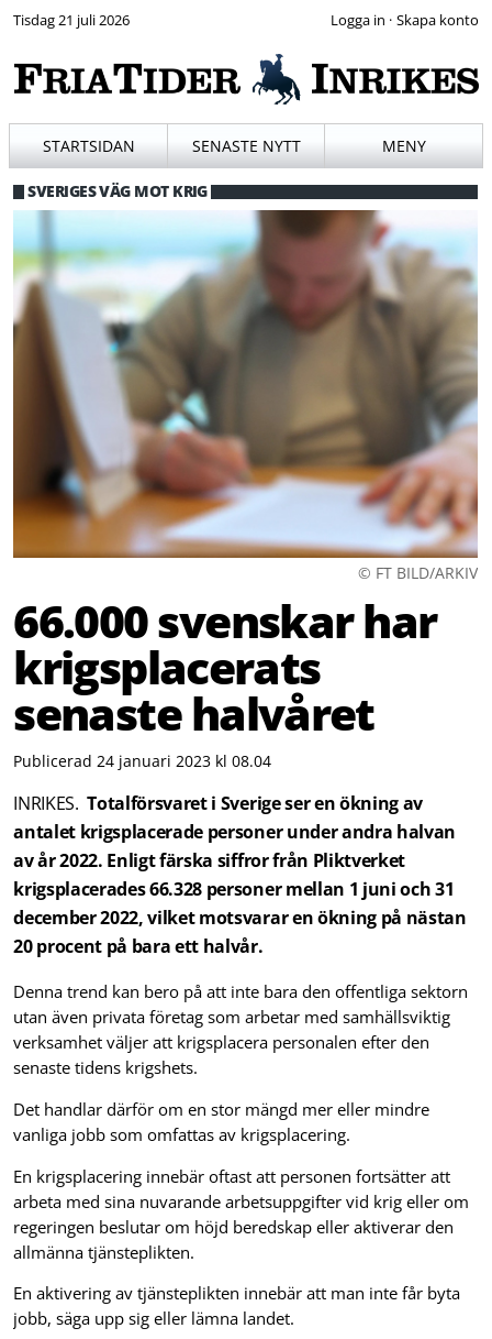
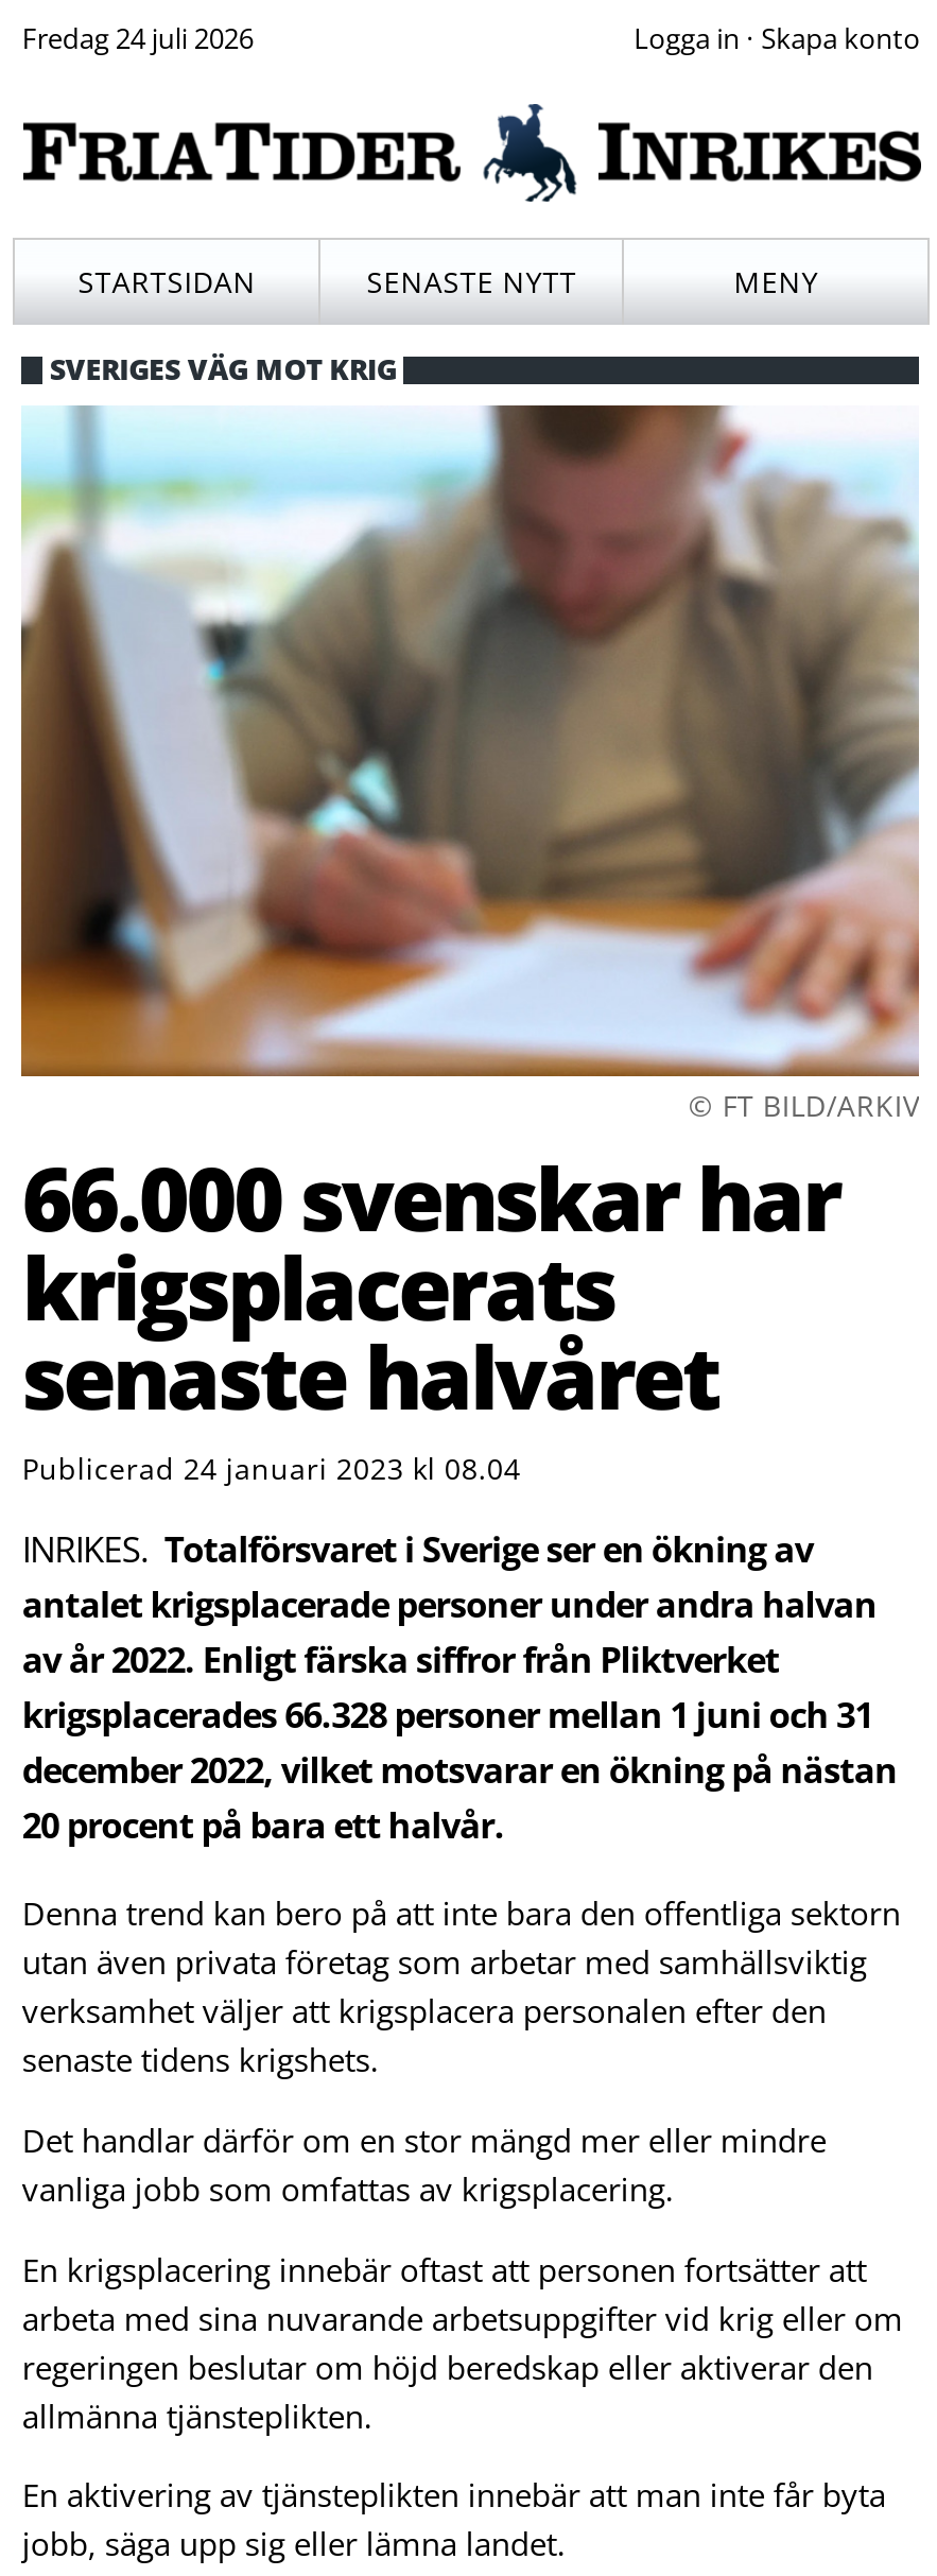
- Tisdag 21 juli 2026
+ Fredag 24 juli 2026
